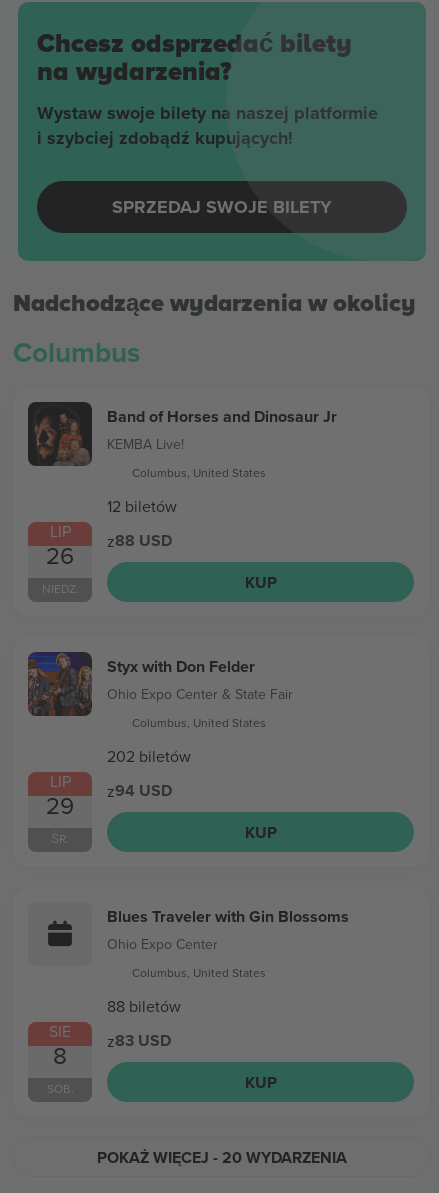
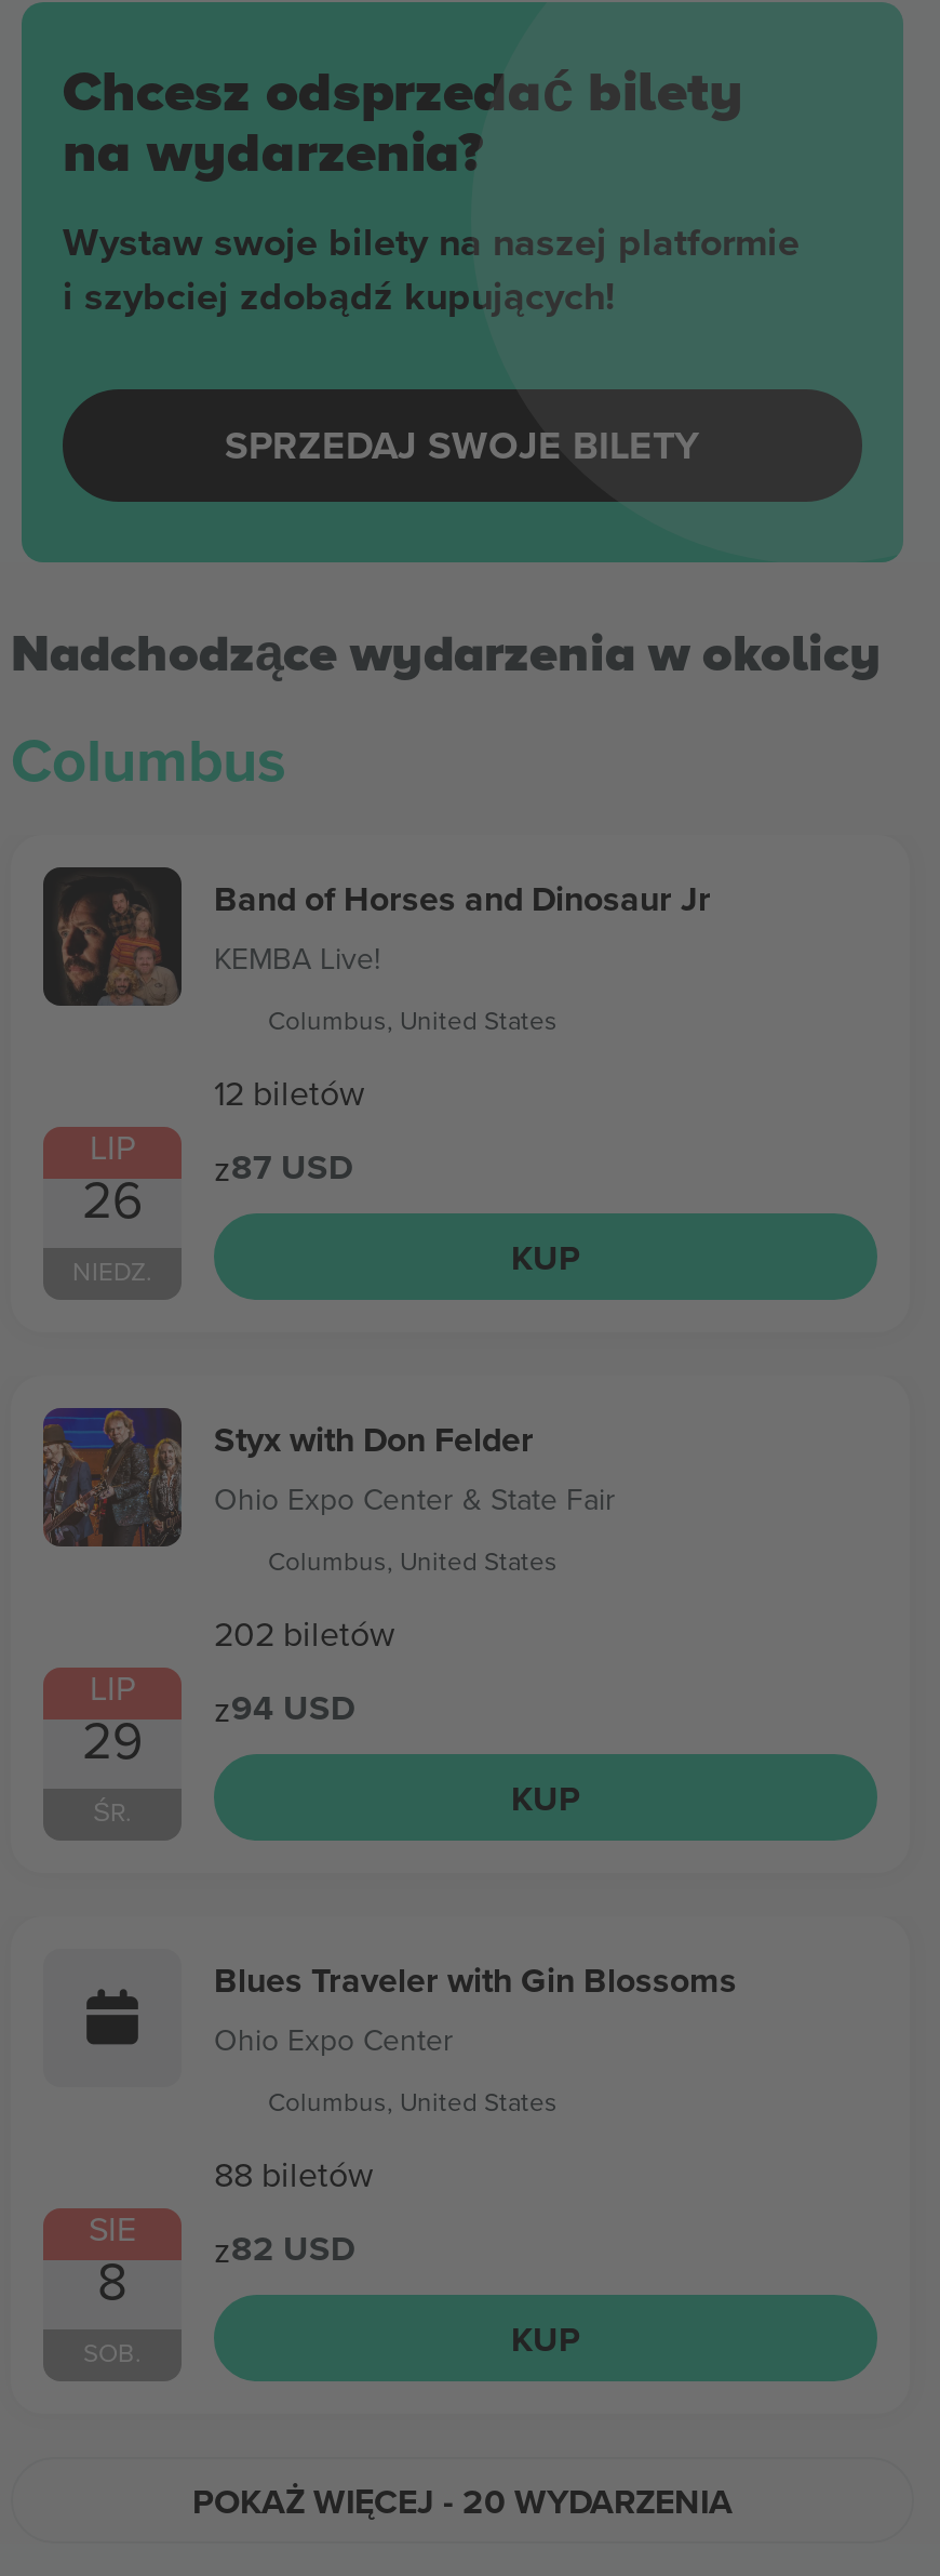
- z88 USD
+ z87 USD

- z83 USD
+ z82 USD
